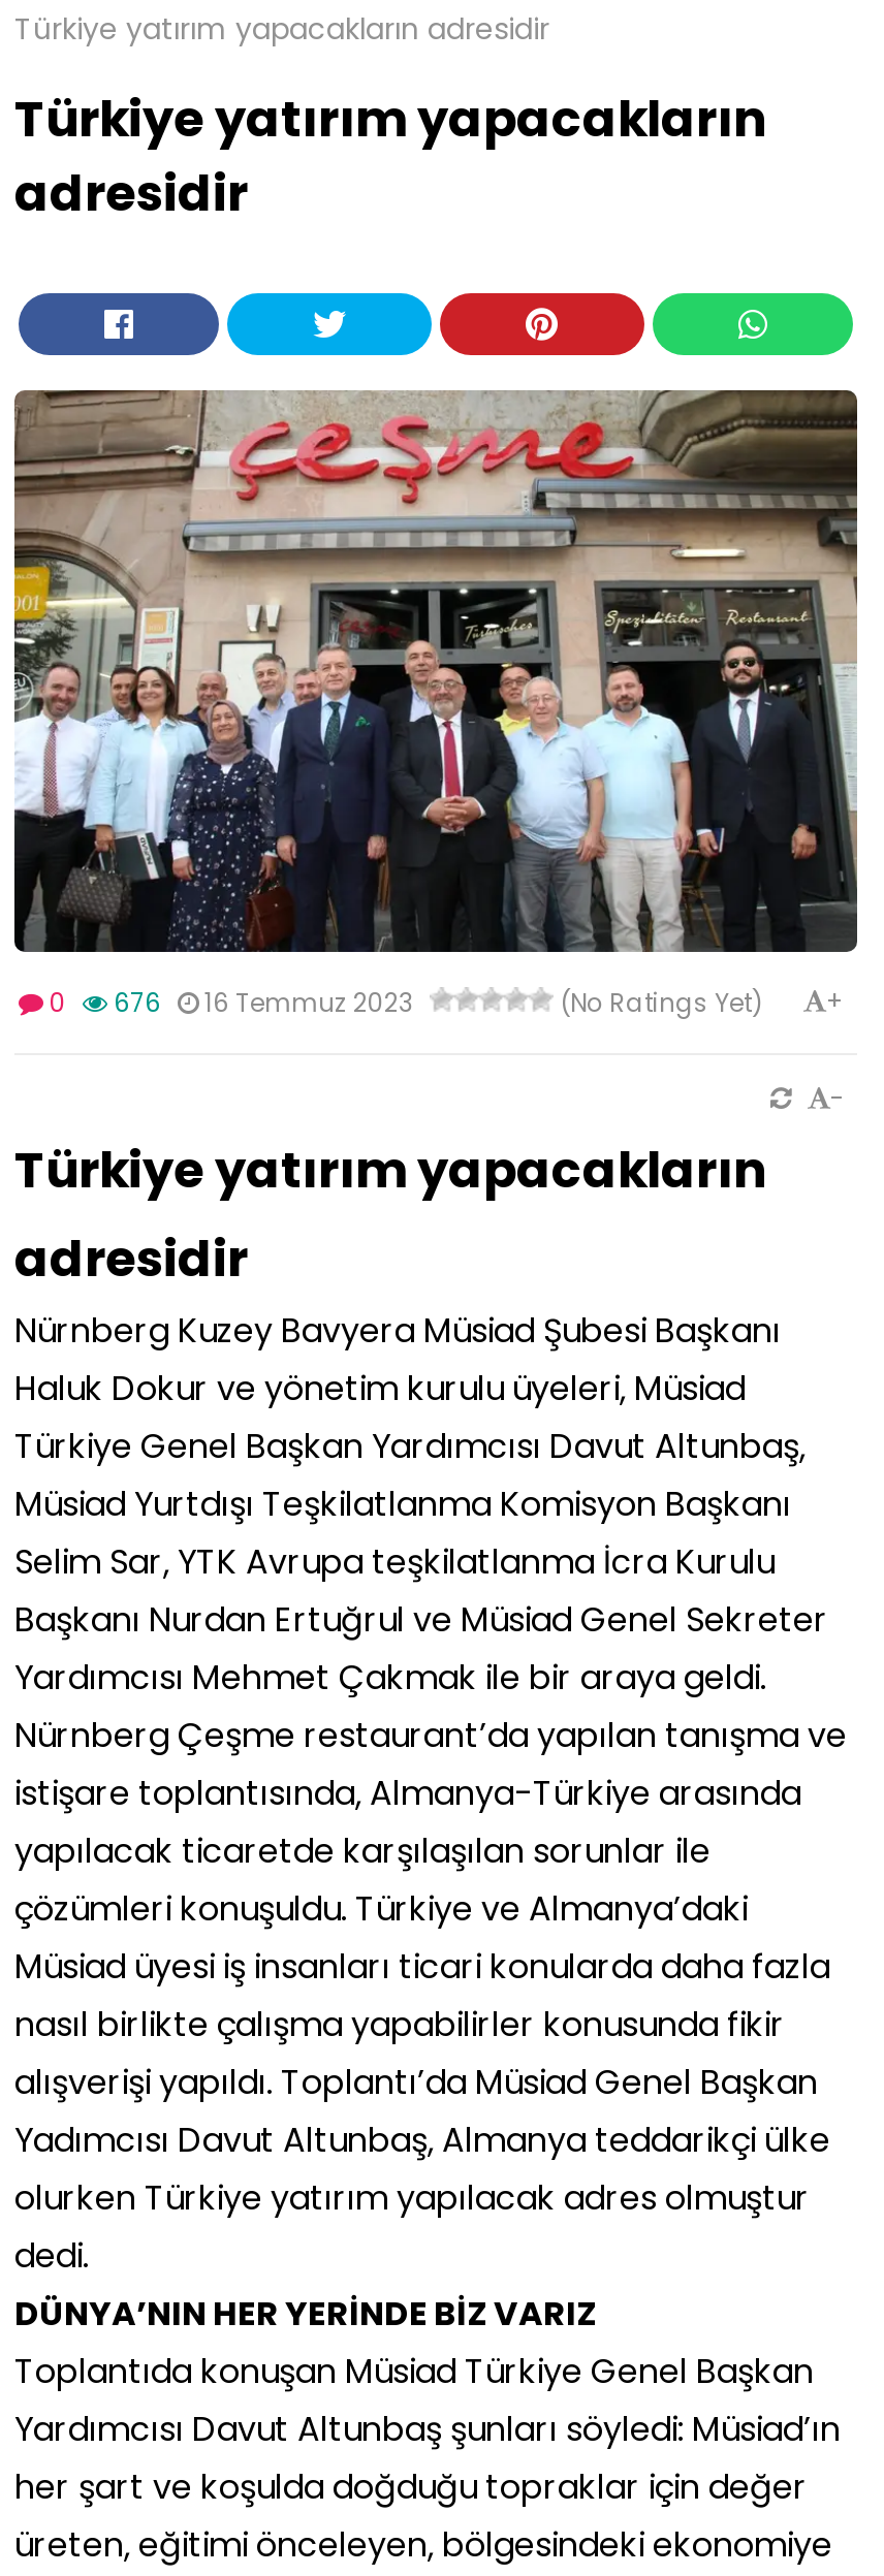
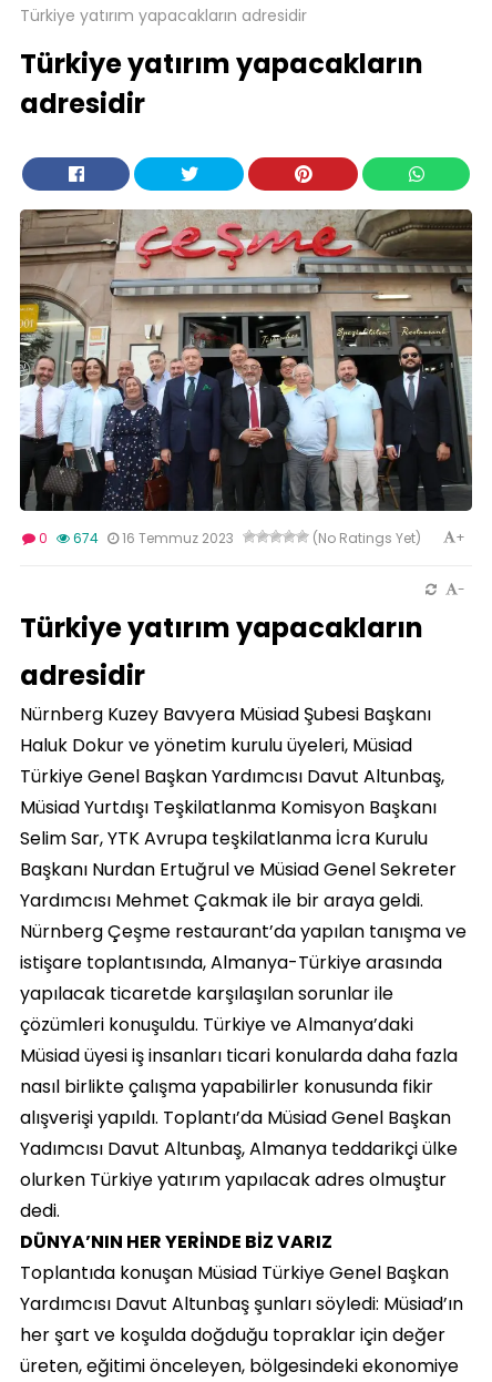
- 0 676 16 Temmuz 2023
+ 0 674 16 Temmuz 2023
